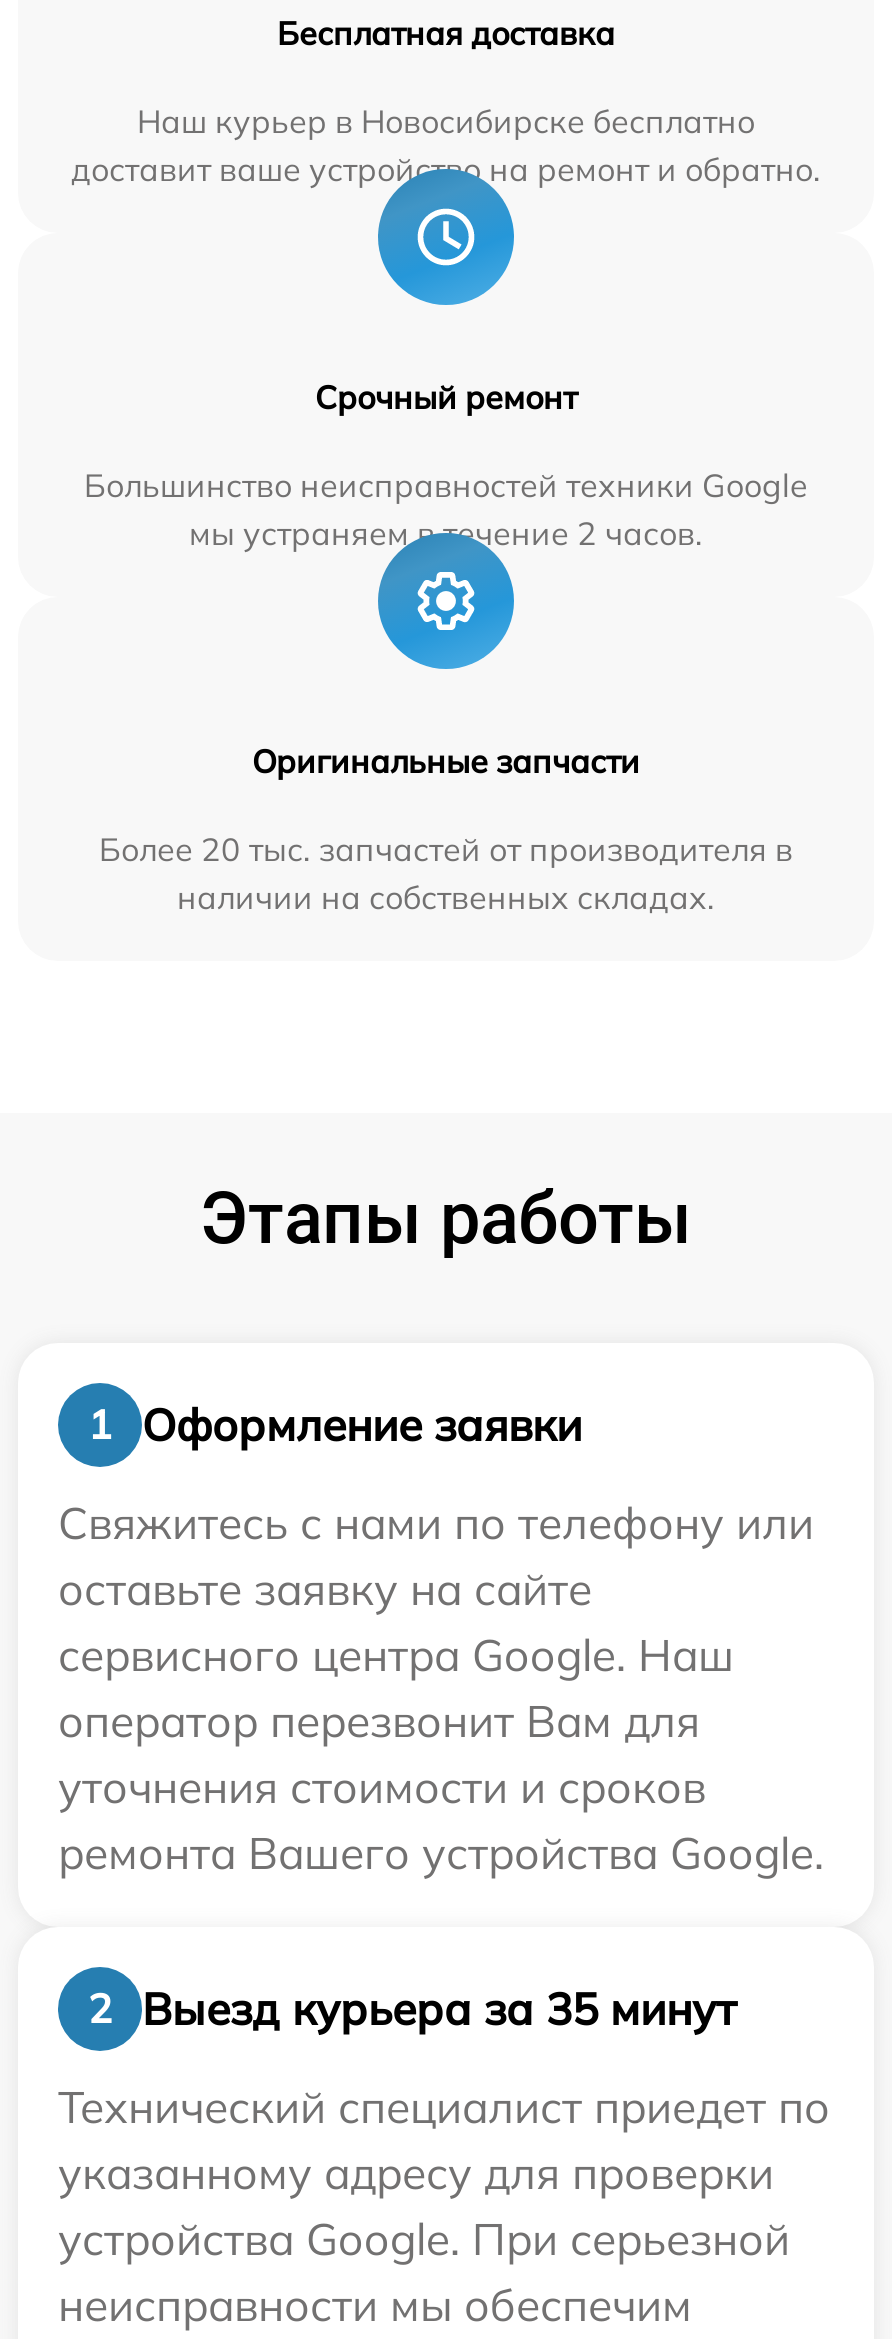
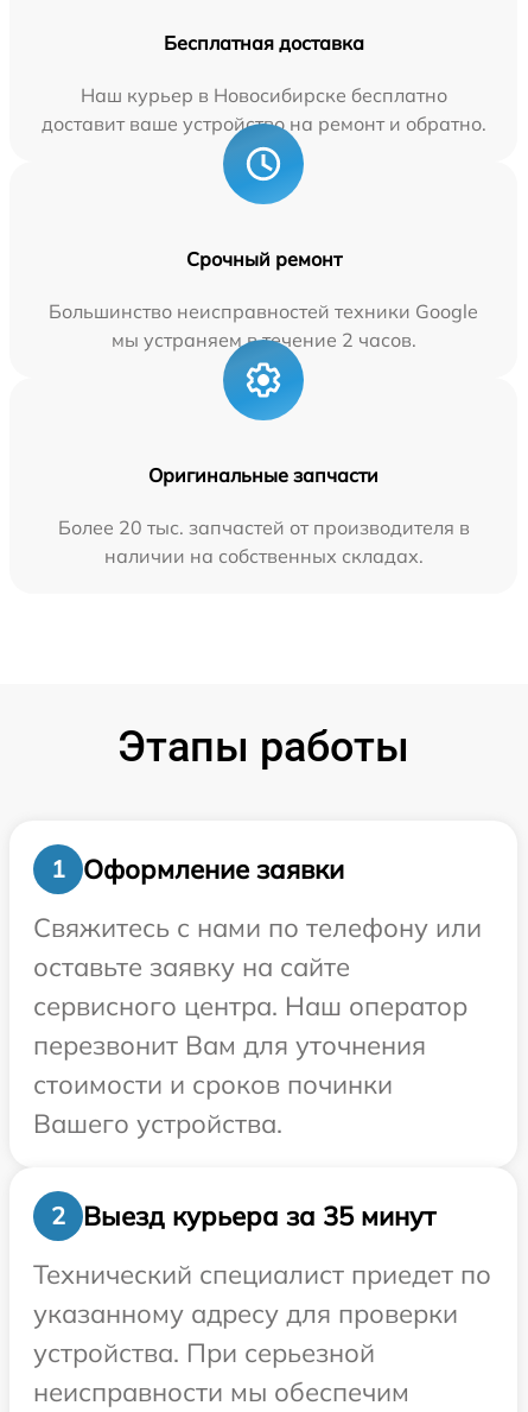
- сервисного центра Google. Наш
- оператор перезвонит Вам для
- уточнения стоимости и сроков
- ремонта Вашего устройства Google.
+ сервисного центра. Наш оператор
+ перезвонит Вам для уточнения
+ стоимости и сроков починки
+ Вашего устройства.

- устройства Google. При серьезной
+ устройства. При серьезной
